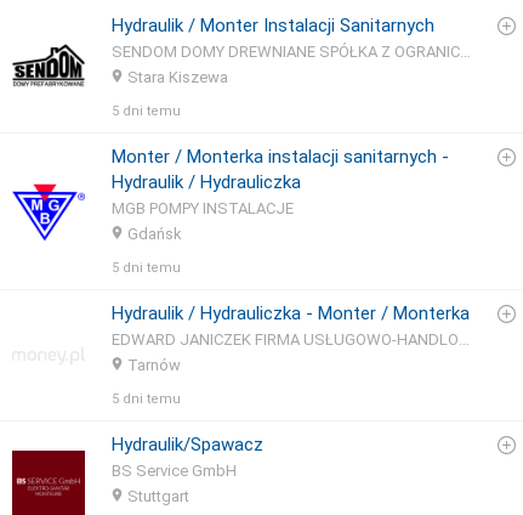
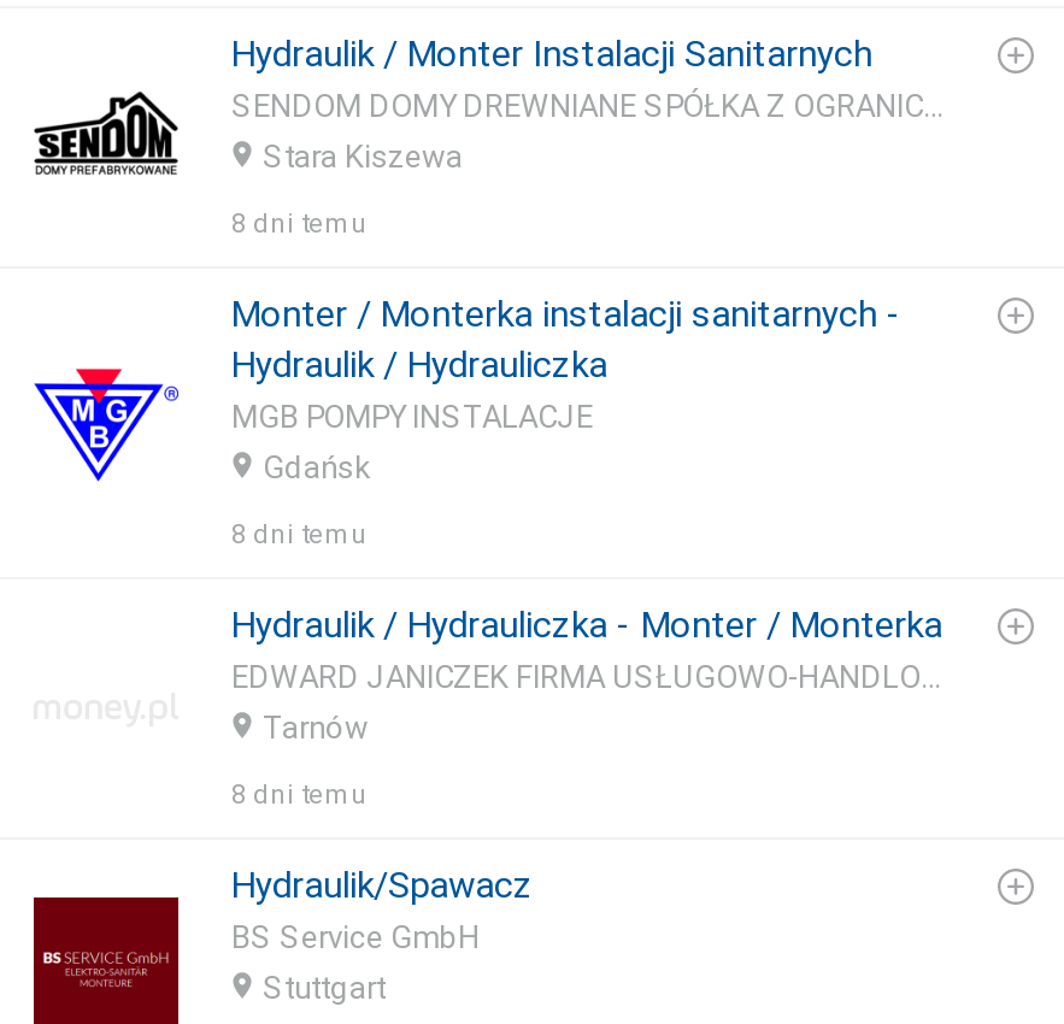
- 5 dni temu
+ 8 dni temu

- 5 dni temu
+ 8 dni temu

- 5 dni temu
+ 8 dni temu
